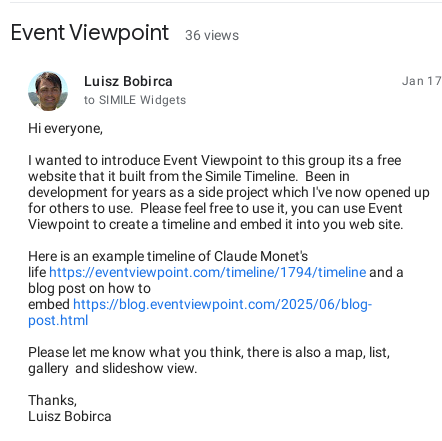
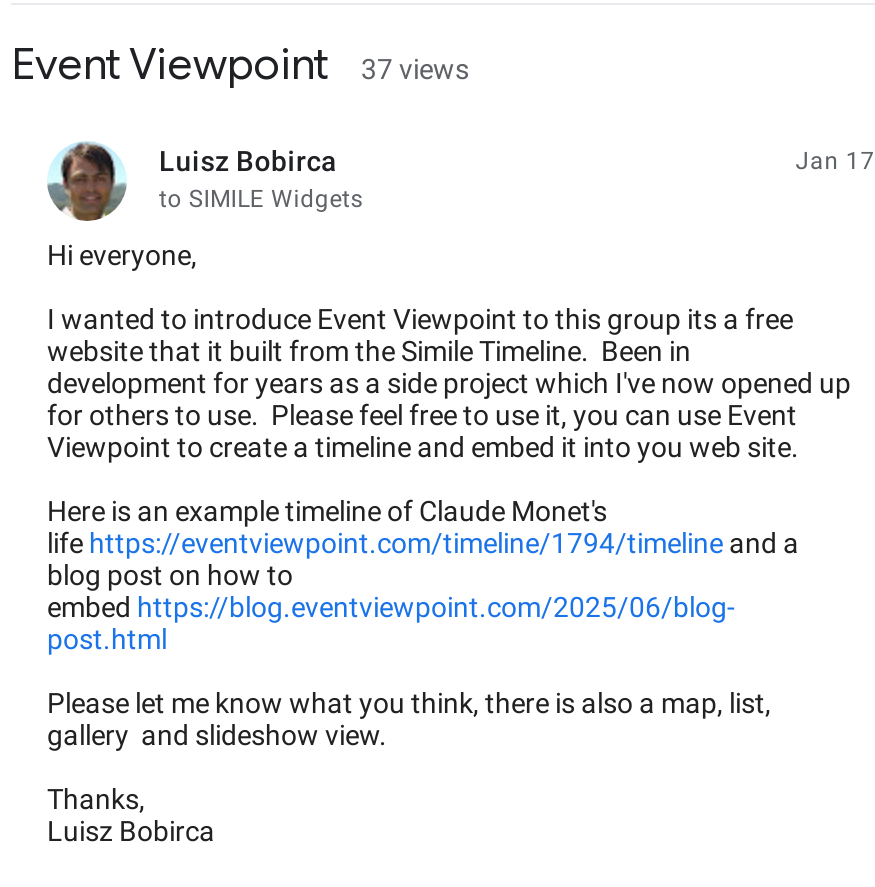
- Event Viewpoint 36 views
+ Event Viewpoint 37 views
